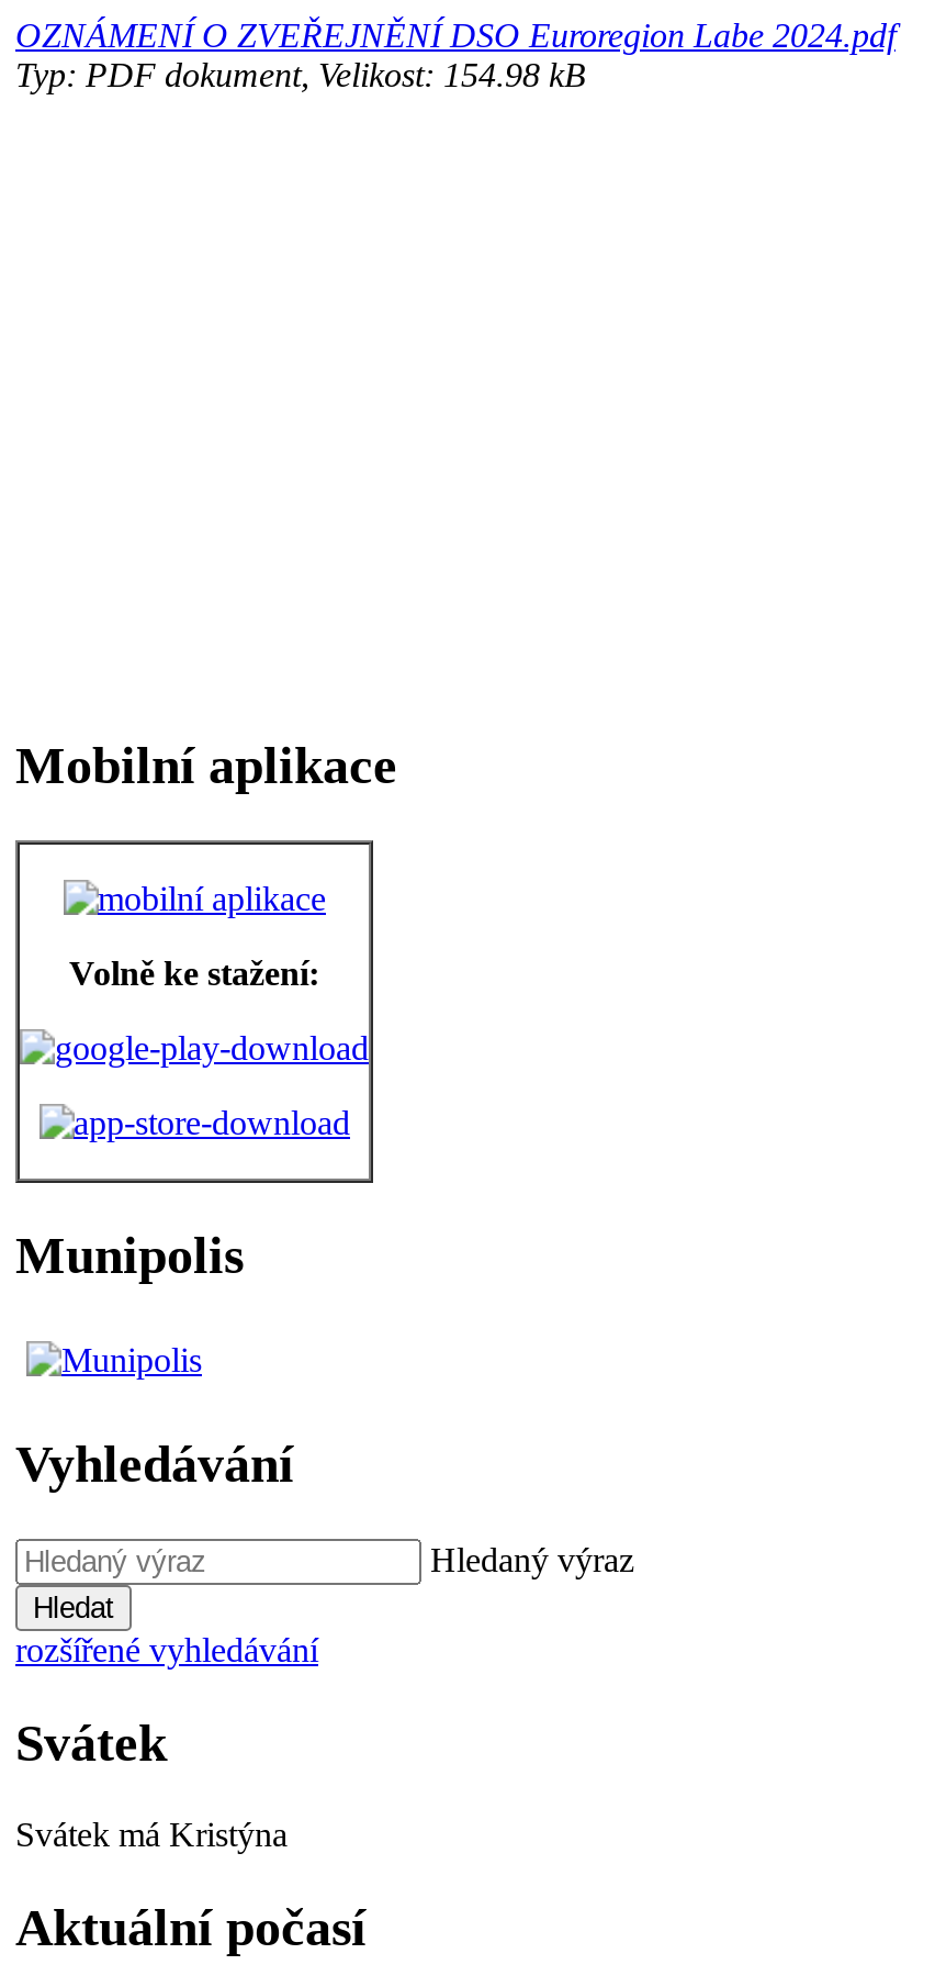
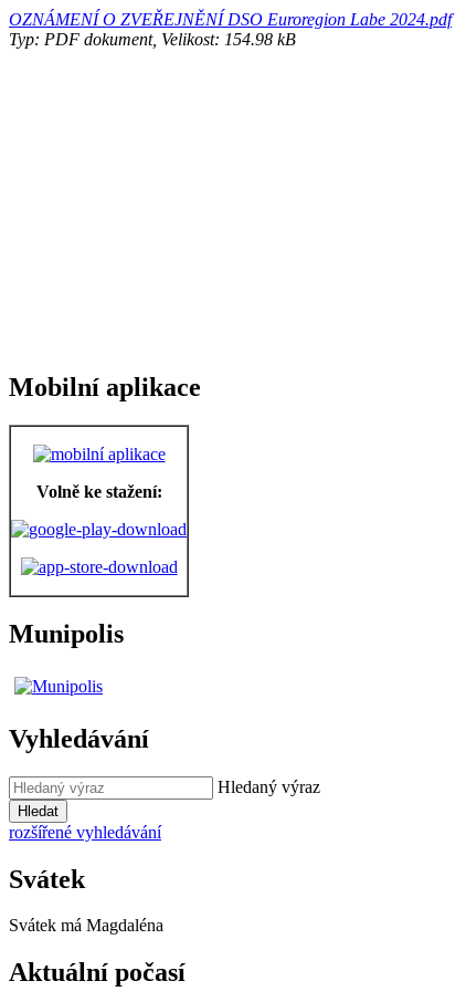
- Svátek má Kristýna
+ Svátek má Magdaléna
